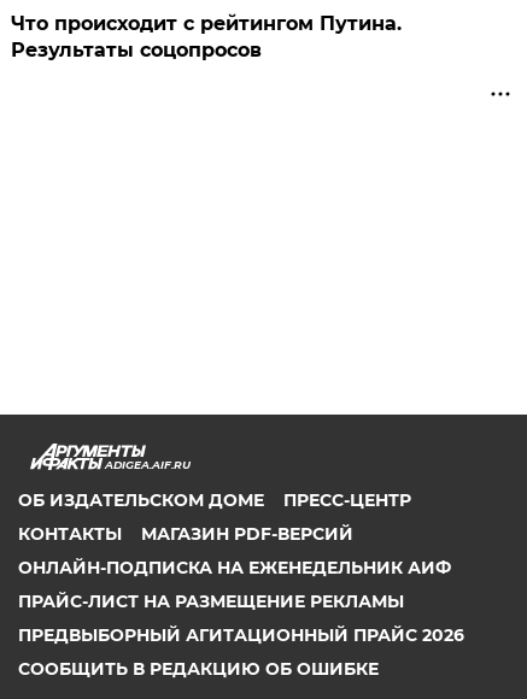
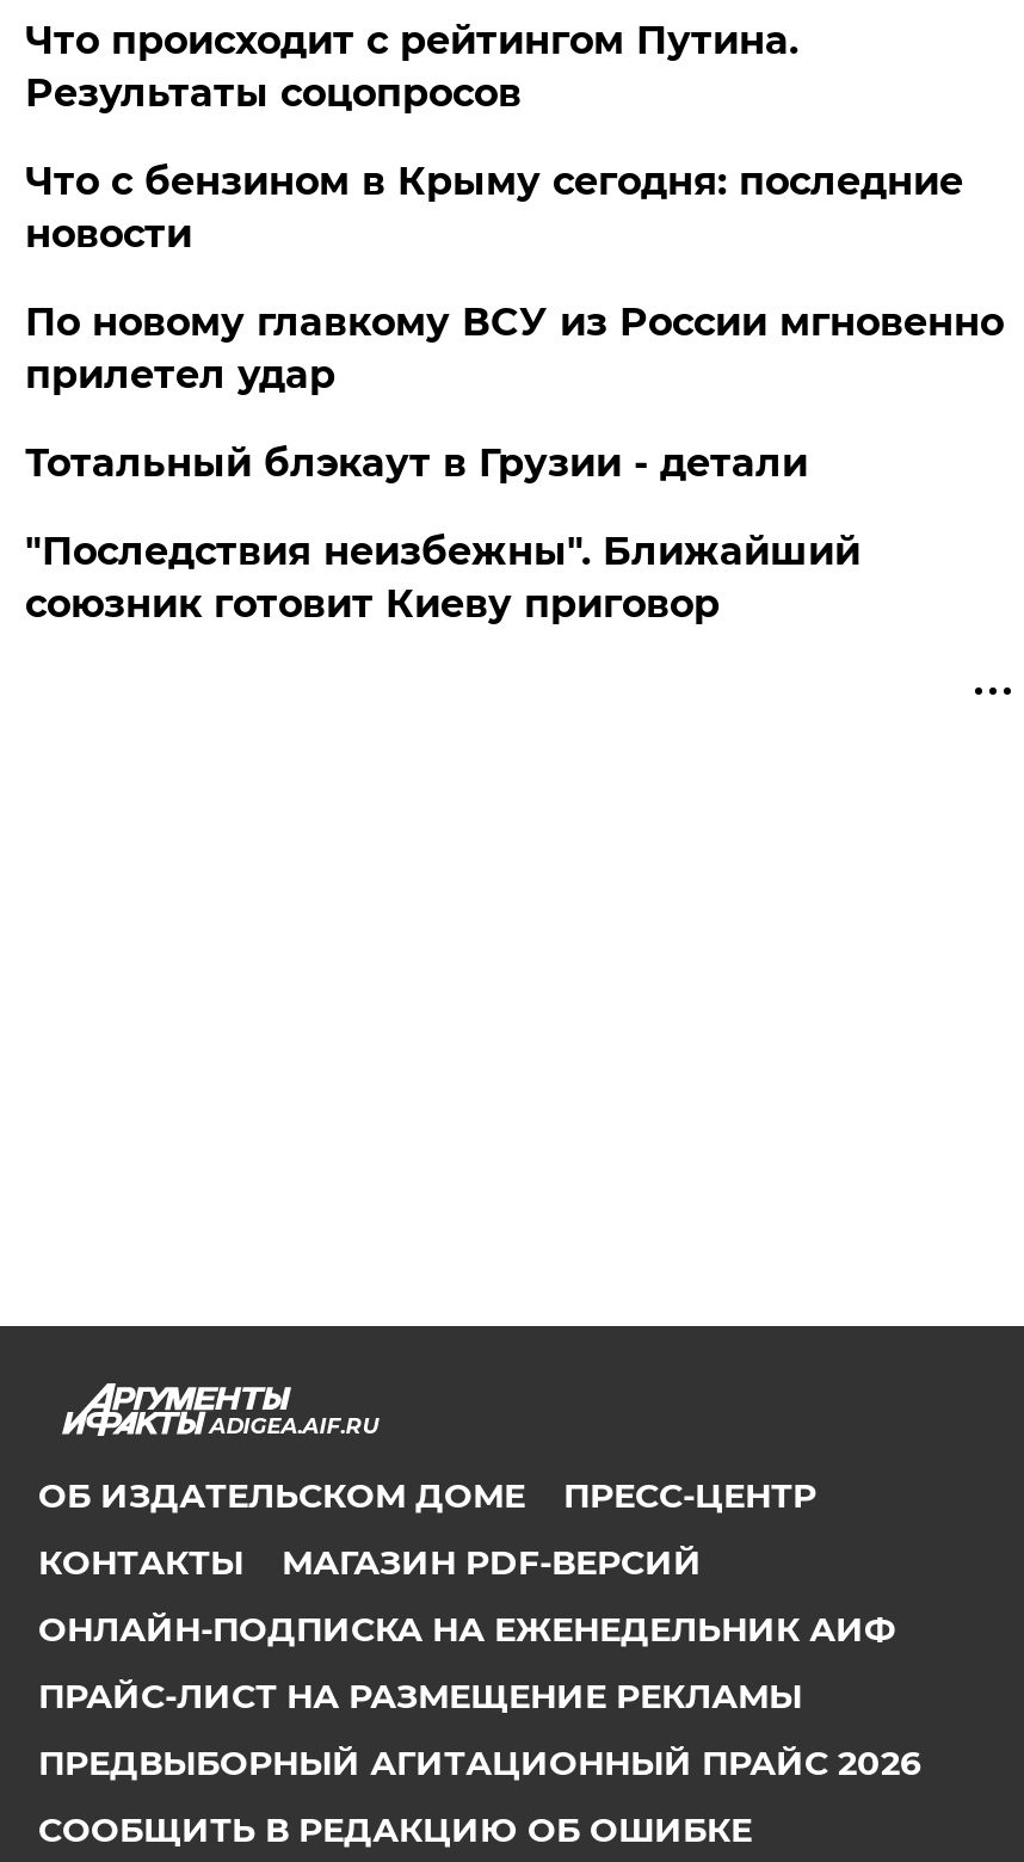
+ Что с бензином в Крыму сегодня: последние
+ новости
+ По новому главкому ВСУ из России мгновенно
+ прилетел удар
+ Тотальный блэкаут в Грузии - детали
+ "Последствия неизбежны". Ближайший
+ союзник готовит Киеву приговор
